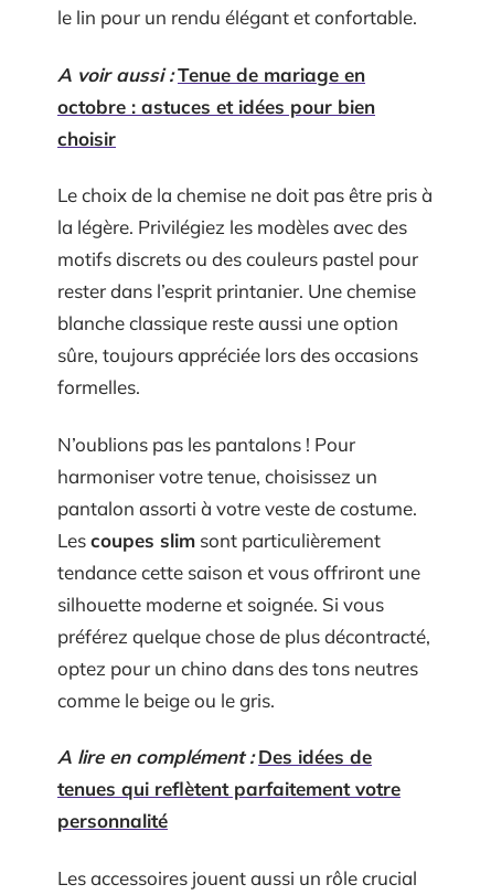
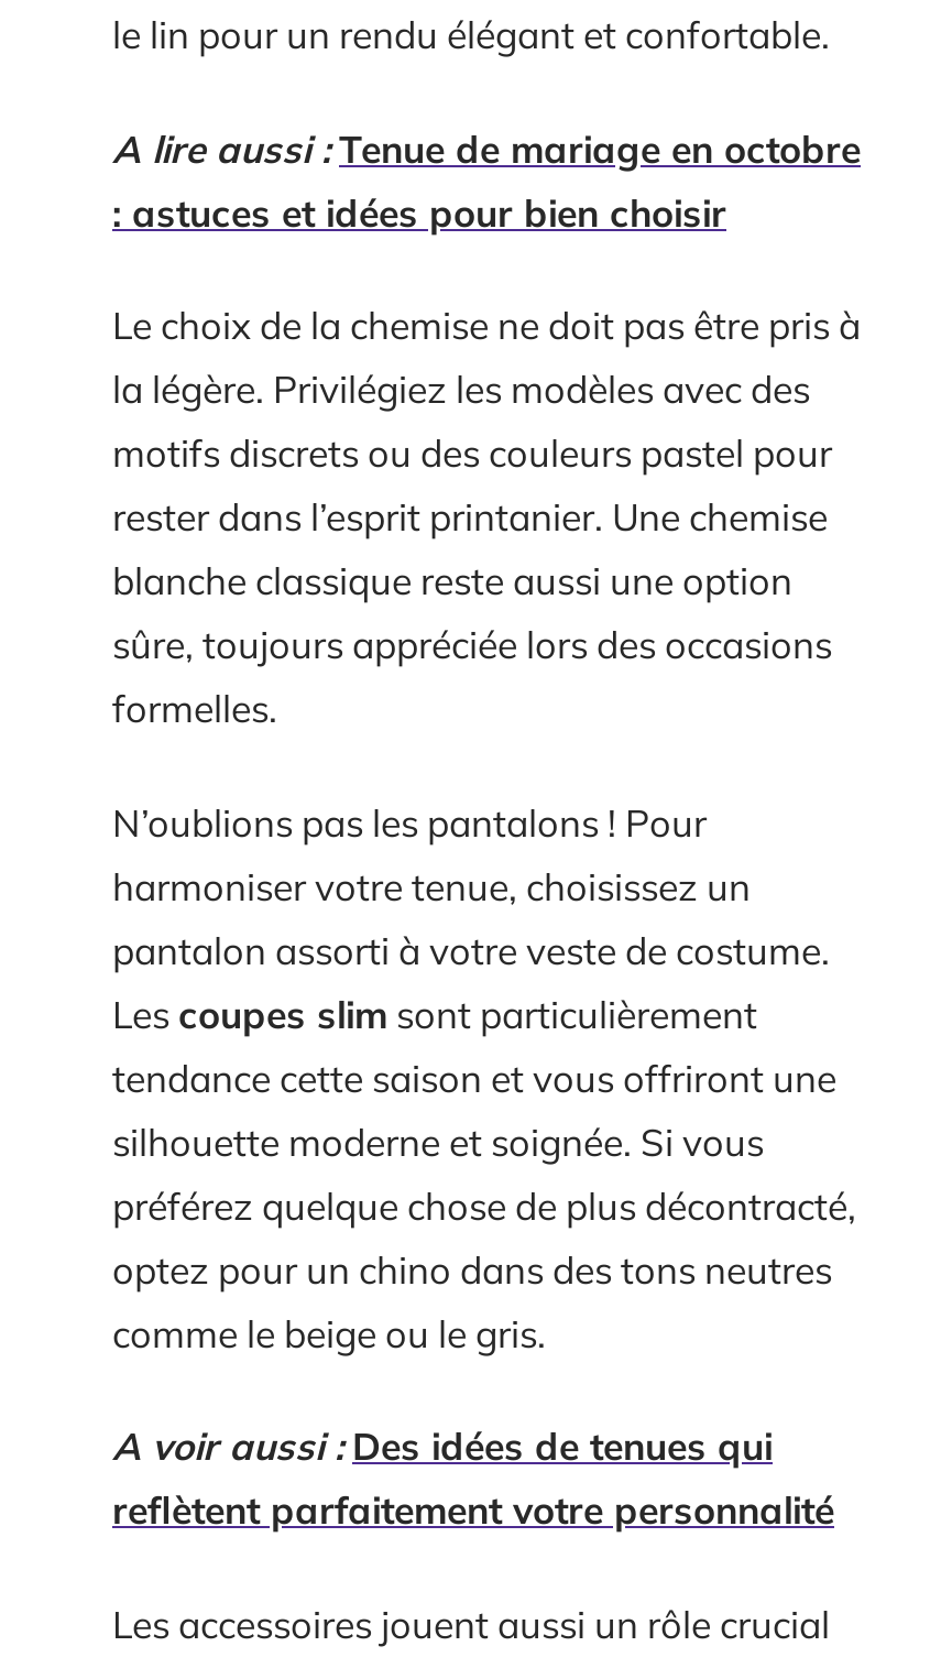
- A voir aussi : Tenue de mariage en
- octobre : astuces et idées pour bien
- choisir
+ A lire aussi : Tenue de mariage en octobre
+ : astuces et idées pour bien choisir

- A lire en complément : Des idées de
- tenues qui reflètent parfaitement votre
- personnalité
+ A voir aussi : Des idées de tenues qui
+ reflètent parfaitement votre personnalité
